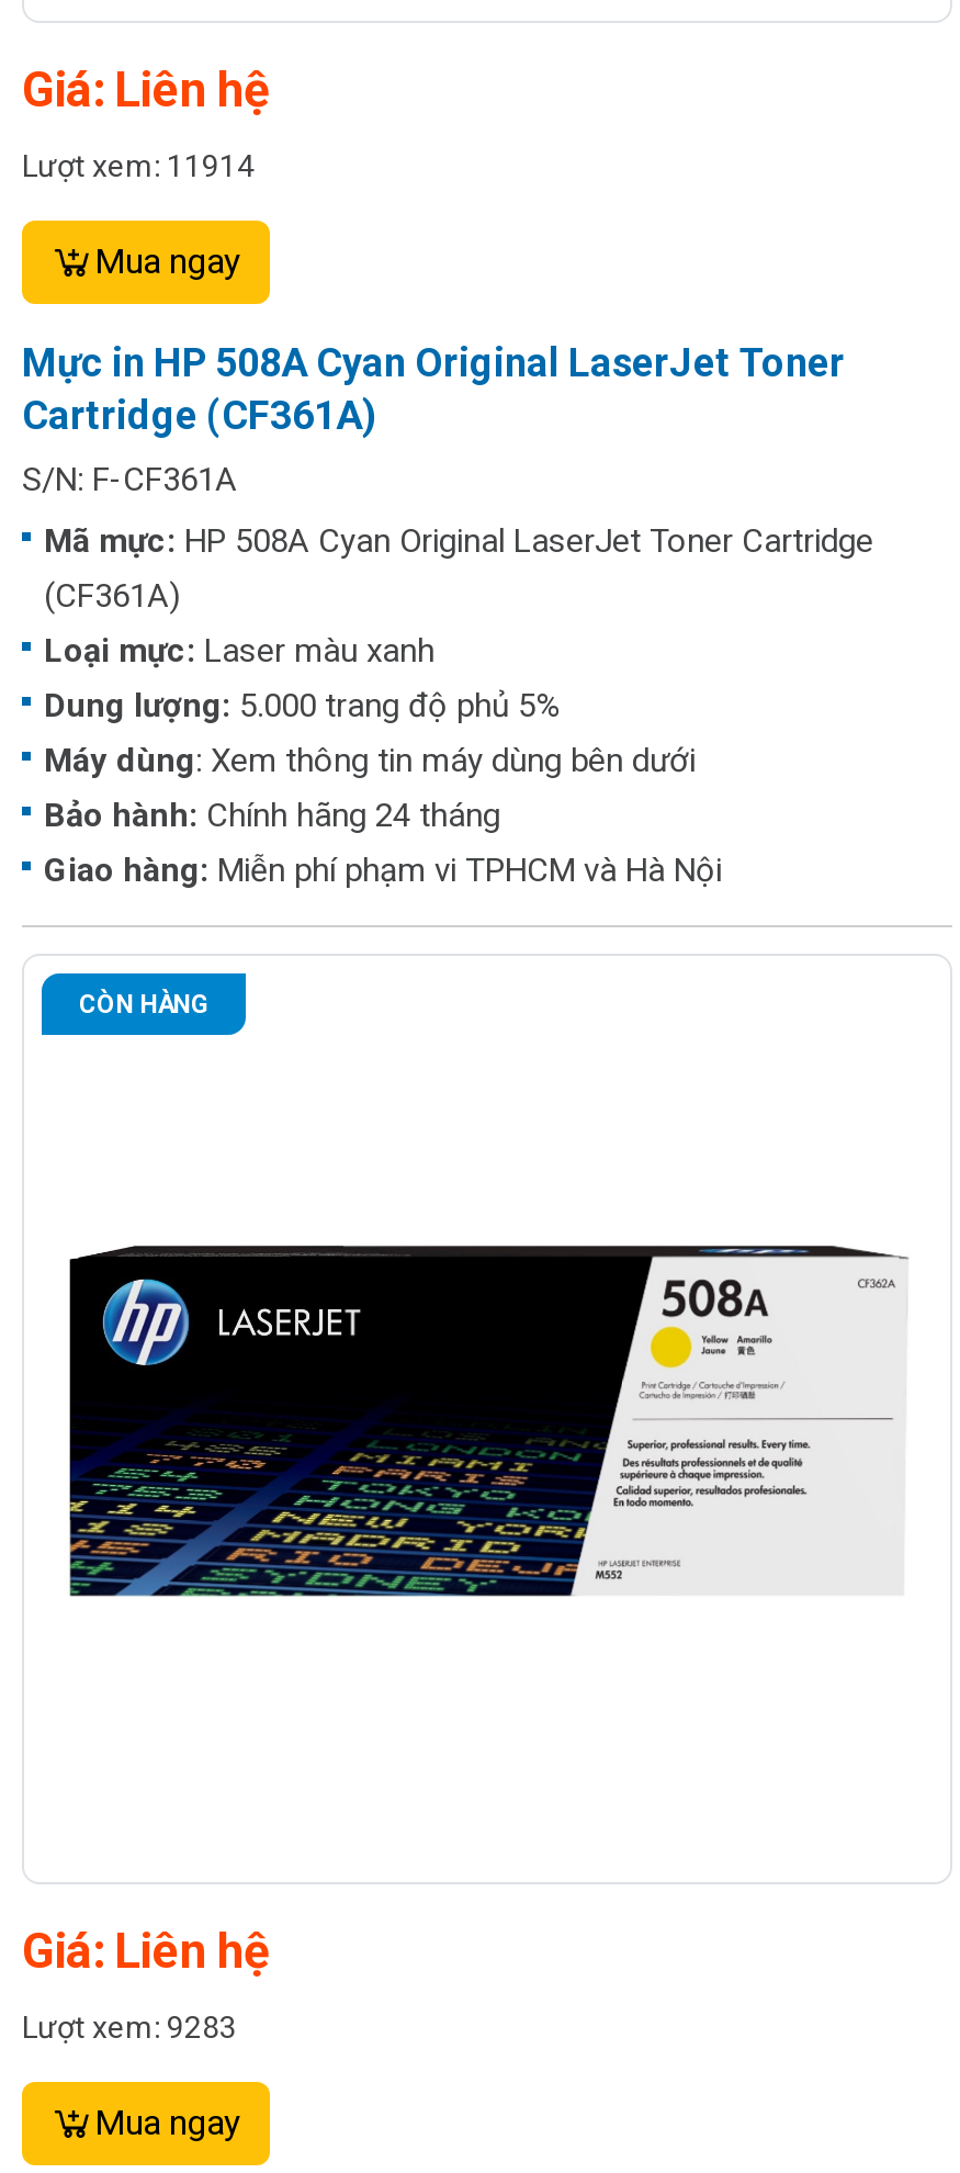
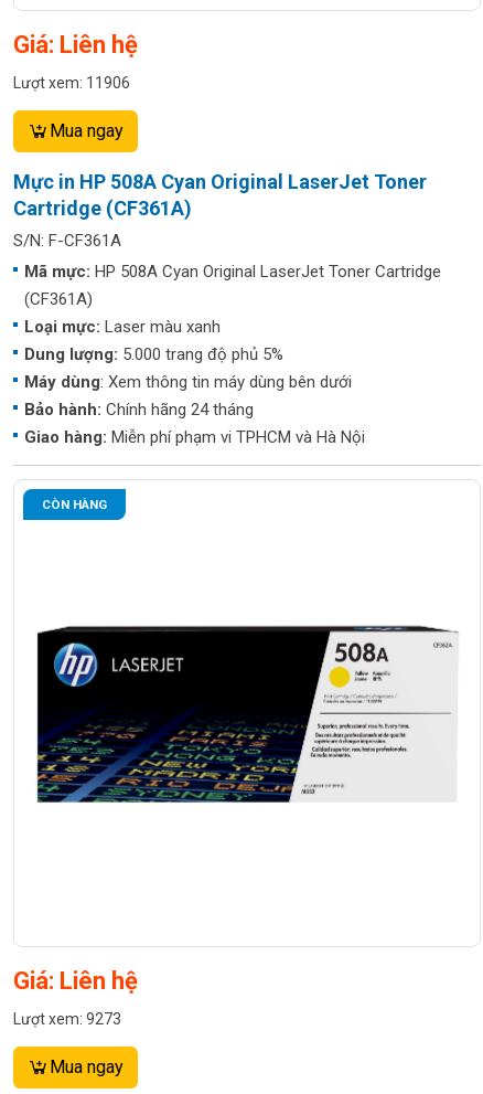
- Lượt xem: 11914
+ Lượt xem: 11906

- Lượt xem: 9283
+ Lượt xem: 9273
